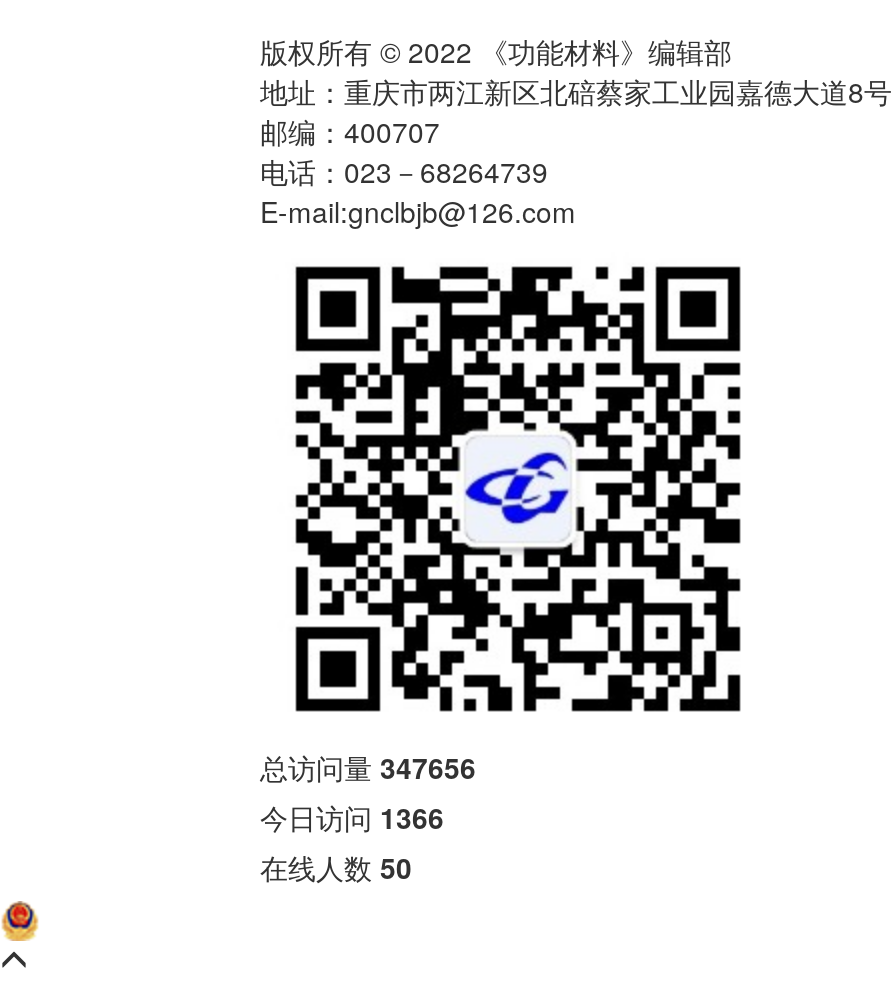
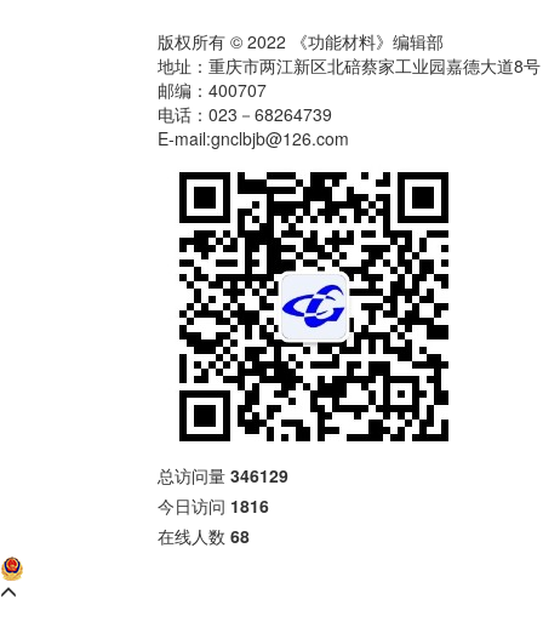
- 总访问量347656
+ 总访问量346129

- 今日访问1366
+ 今日访问1816

- 在线人数50
+ 在线人数68
